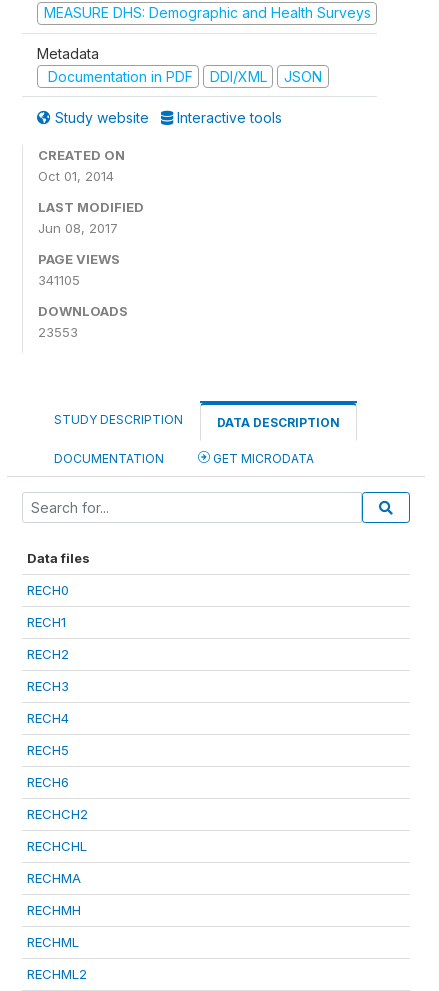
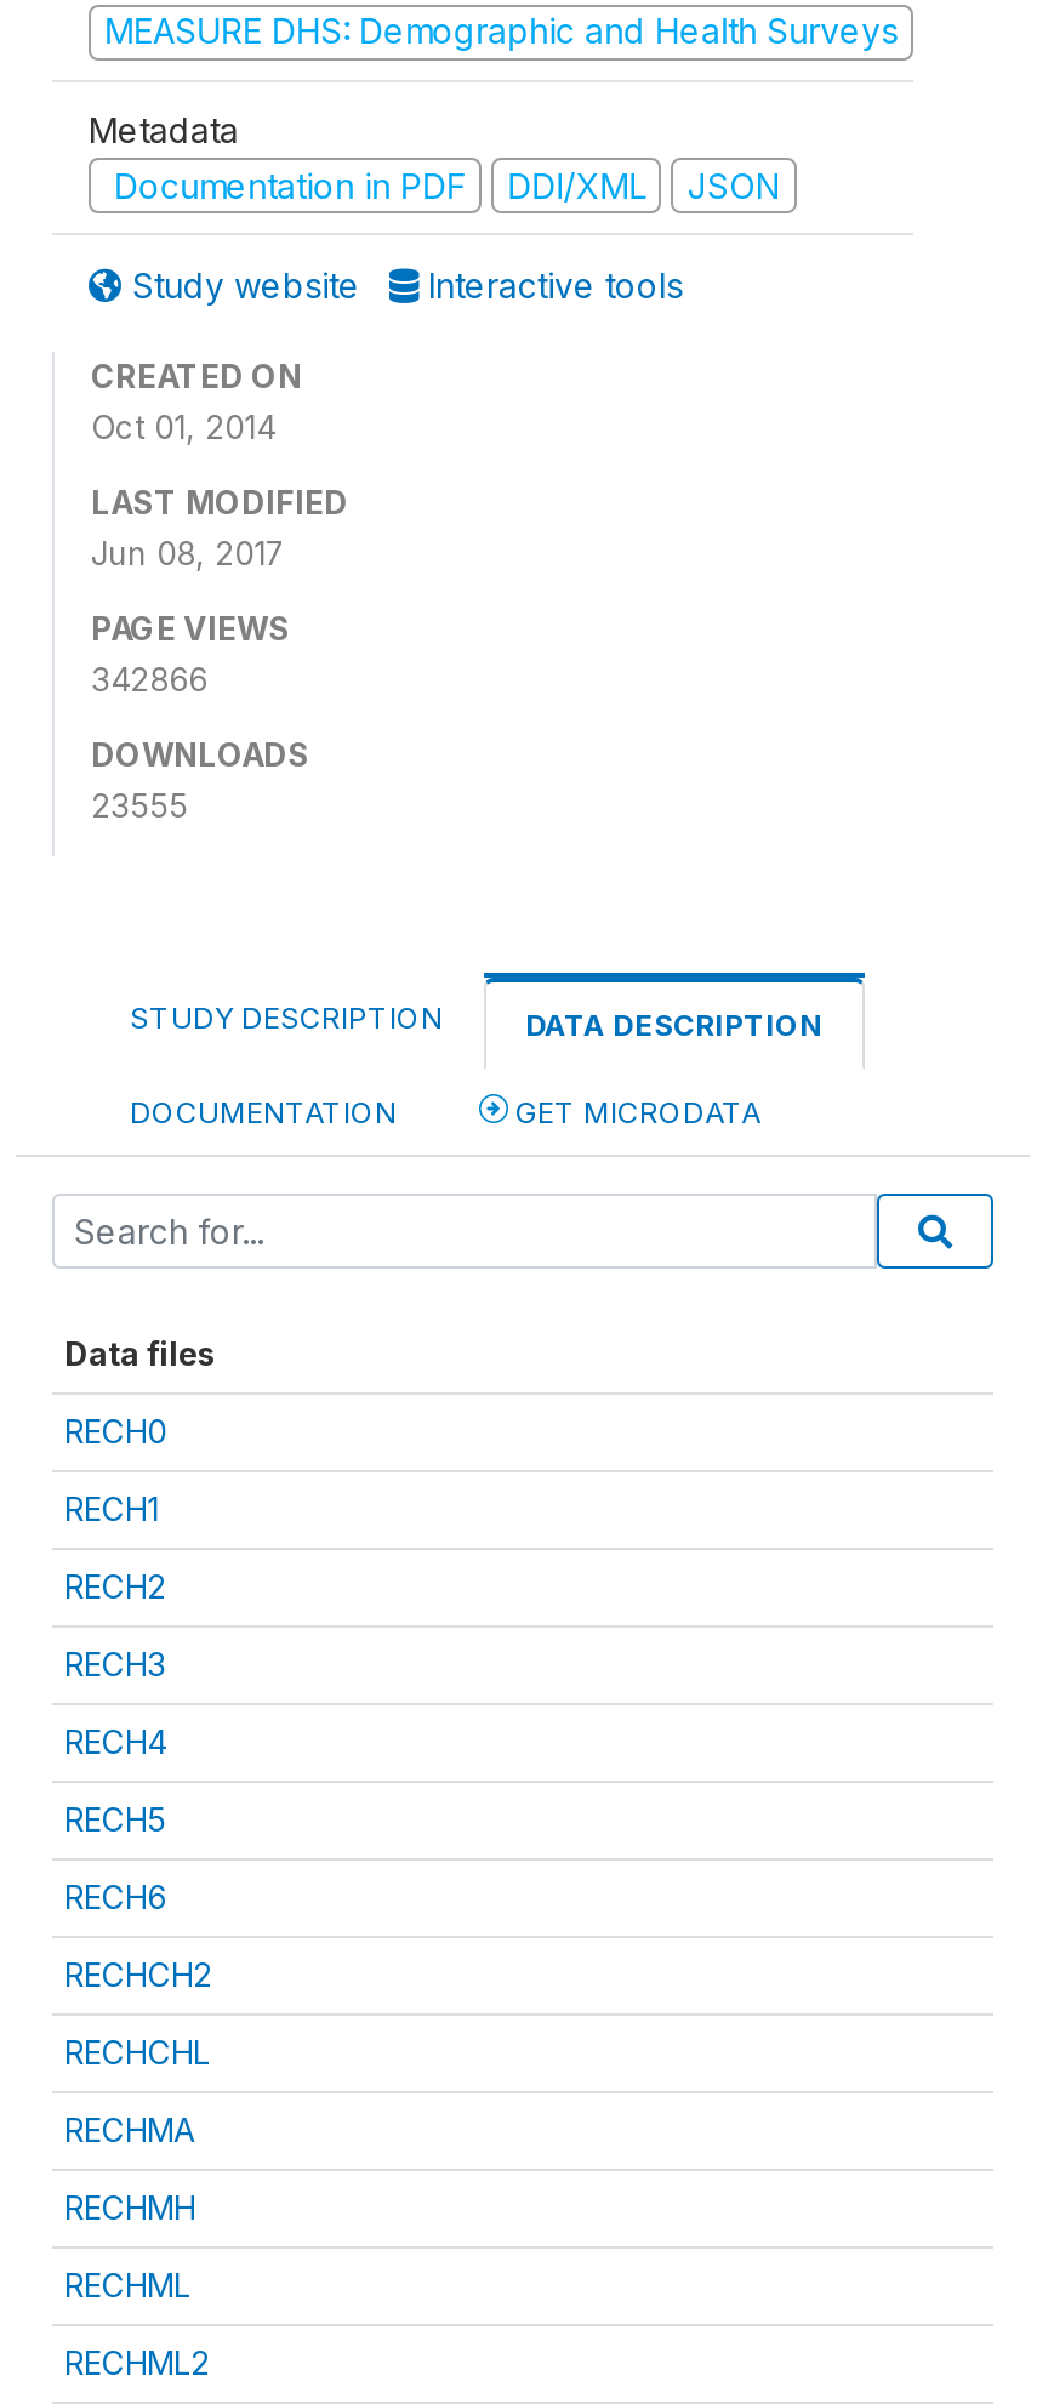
- 341105
+ 342866

- 23553
+ 23555
